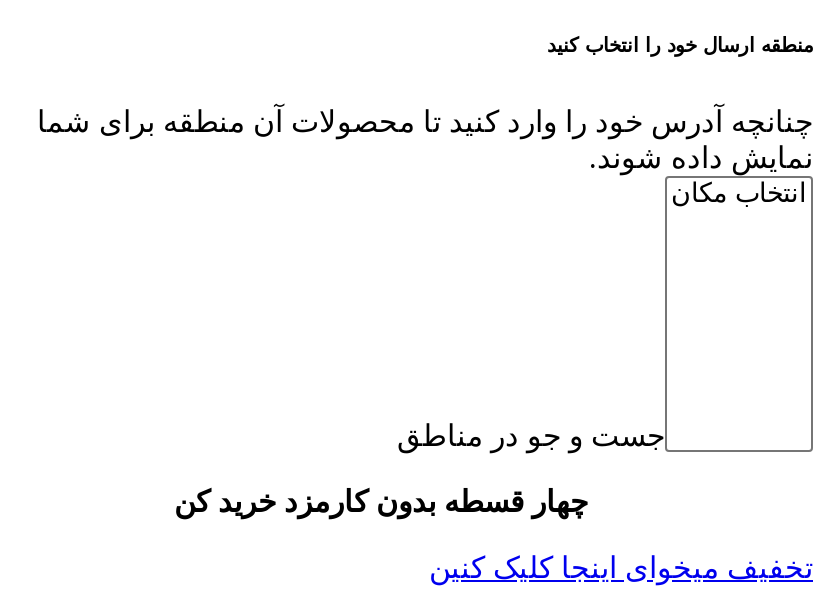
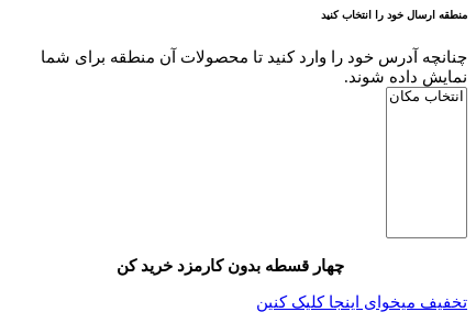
- جست و جو در مناطق
